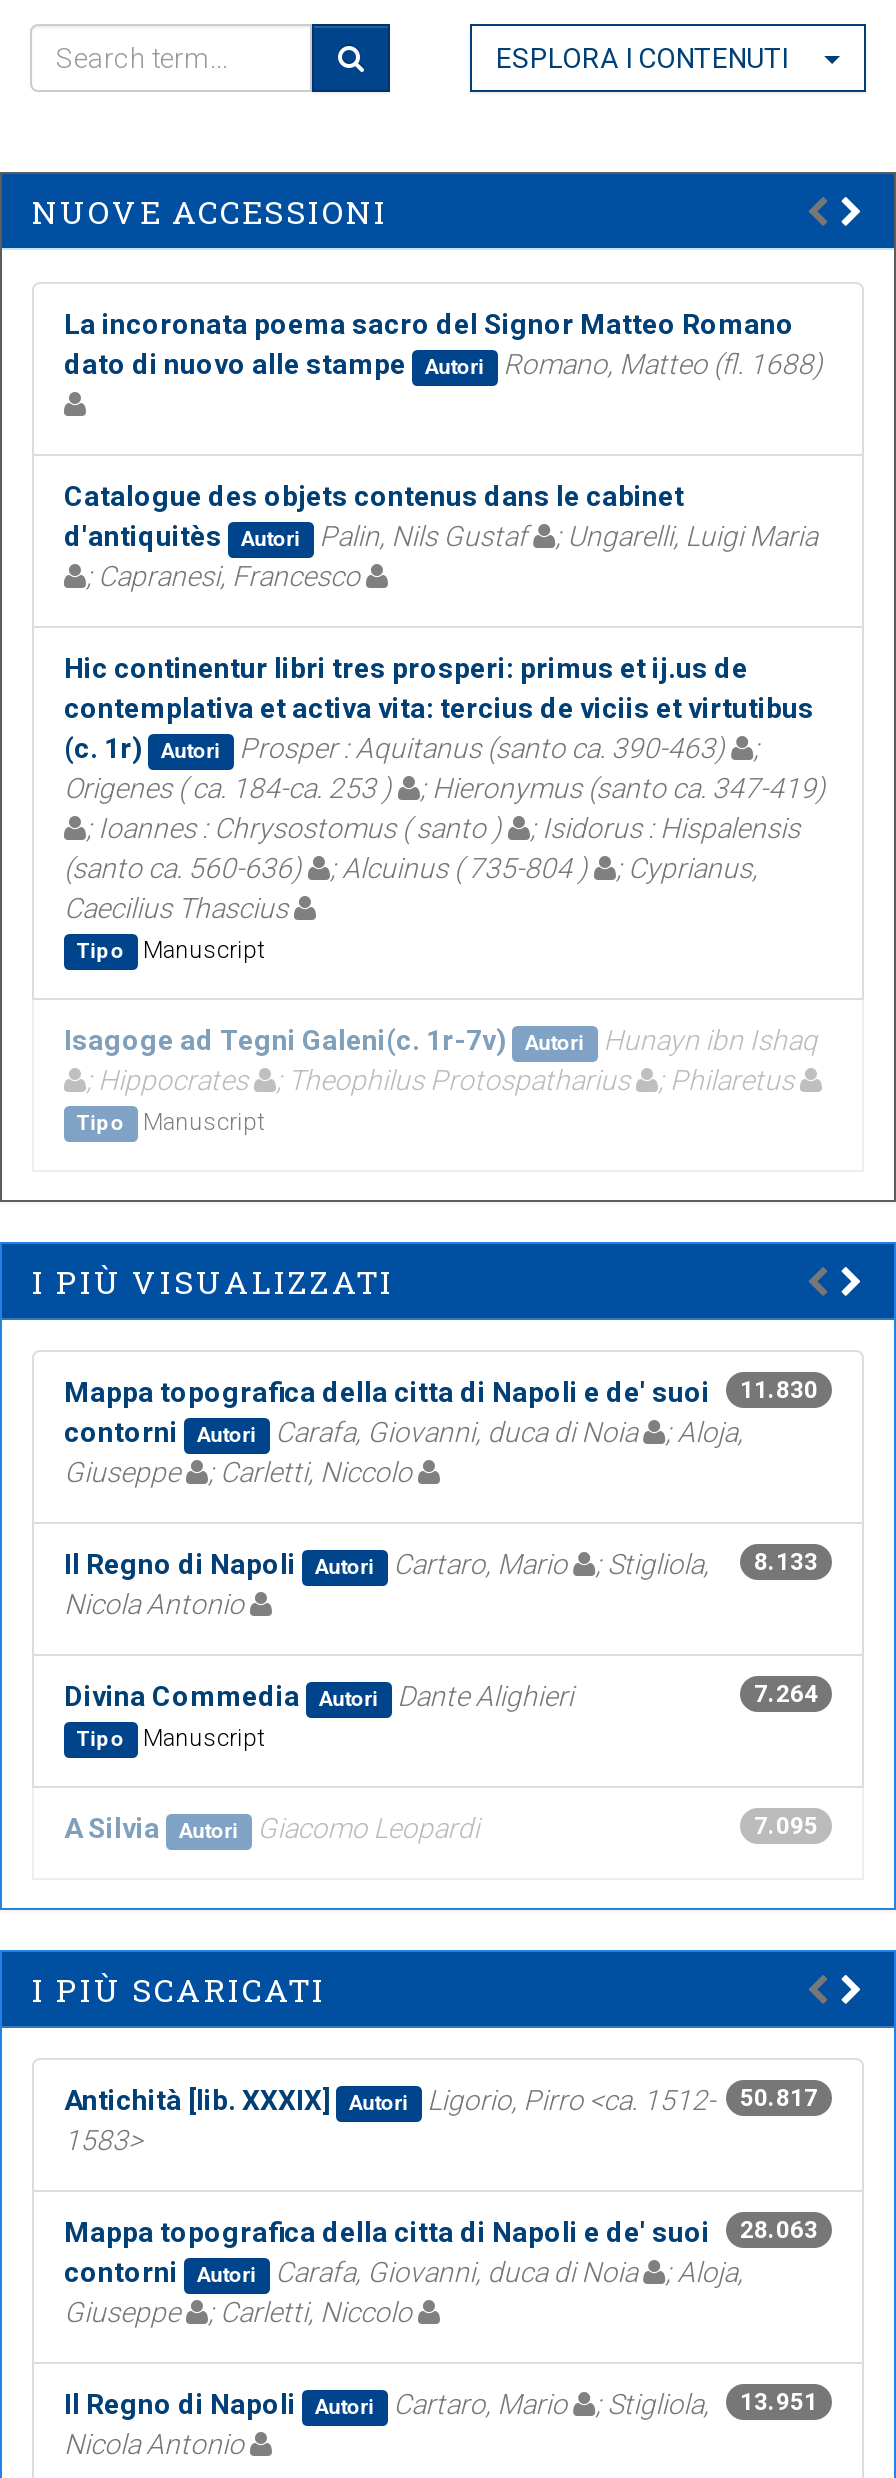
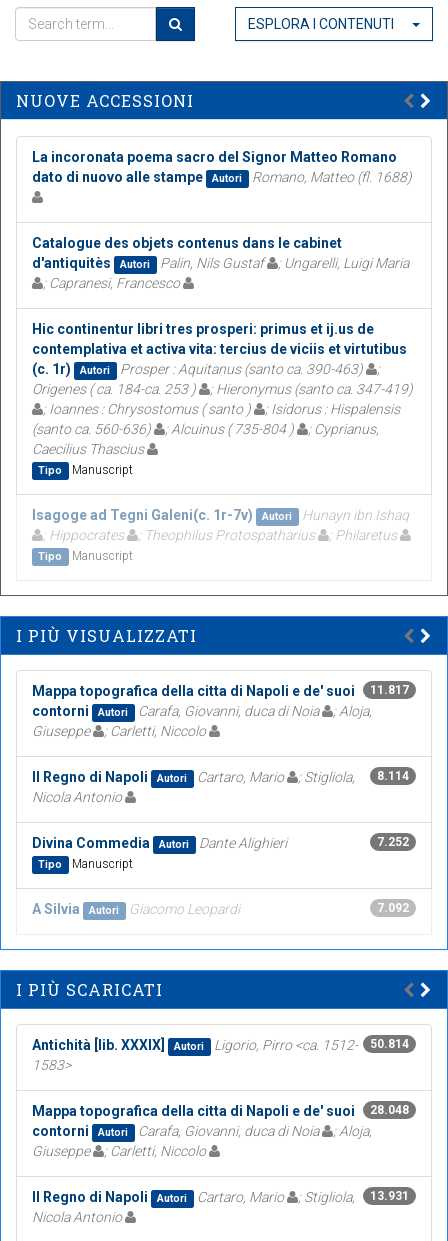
- Mappa topografica della citta di Napoli e de' suoi 11.830
+ Mappa topografica della citta di Napoli e de' suoi 11.817

- Il Regno di Napoli Autori Cartaro, Mario ; Stigliola, 8.133
+ Il Regno di Napoli Autori Cartaro, Mario ; Stigliola, 8.114

- 7.264
+ 7.252

- 7.095
+ 7.092

- Antichità [lib. XXXIX] Autori Ligorio, Pirro <ca. 1512- 50.817
+ Antichità [lib. XXXIX] Autori Ligorio, Pirro <ca. 1512- 50.814

- Mappa topografica della citta di Napoli e de' suoi 28.063
+ Mappa topografica della citta di Napoli e de' suoi 28.048

- Il Regno di Napoli Autori Cartaro, Mario ; Stigliola, 13.951
+ Il Regno di Napoli Autori Cartaro, Mario ; Stigliola, 13.931
